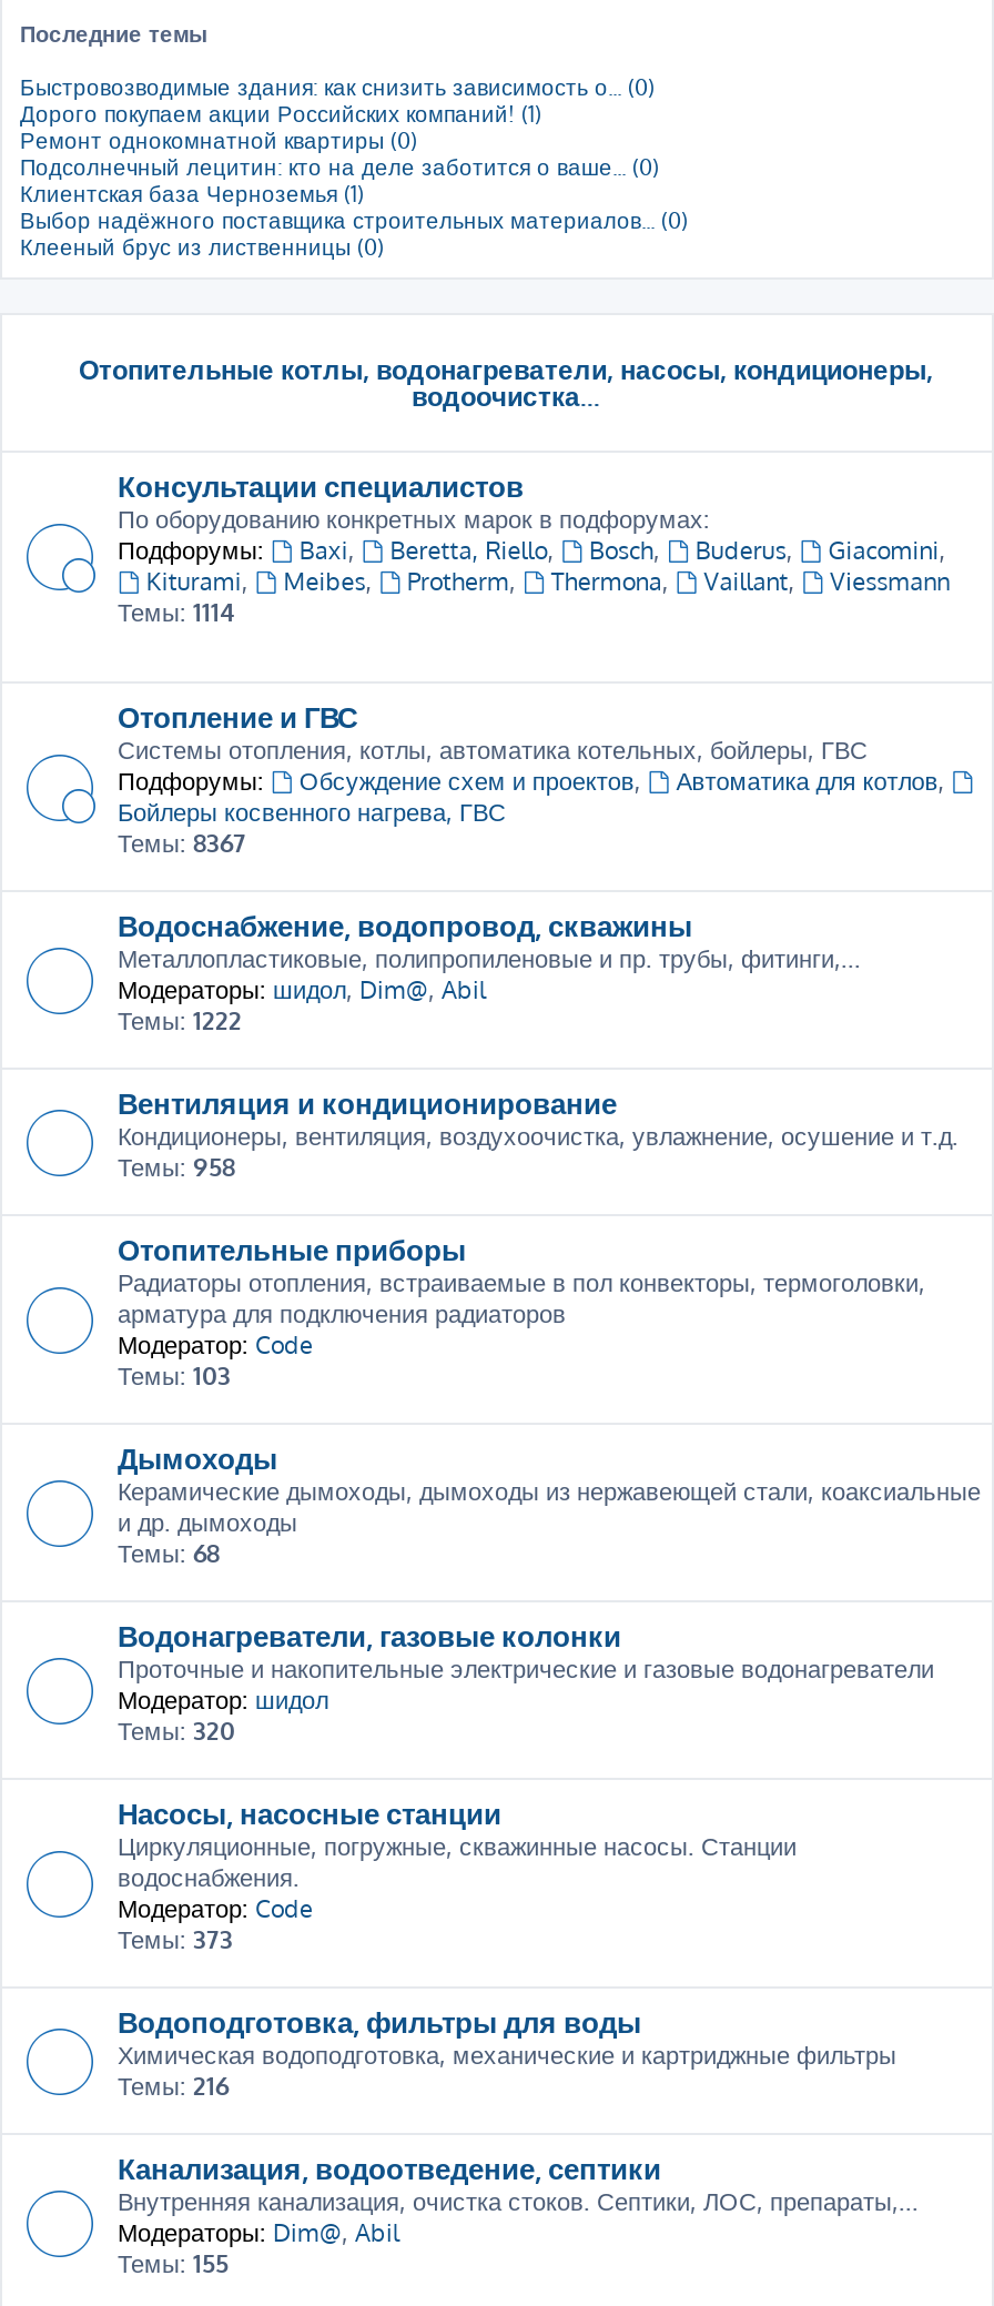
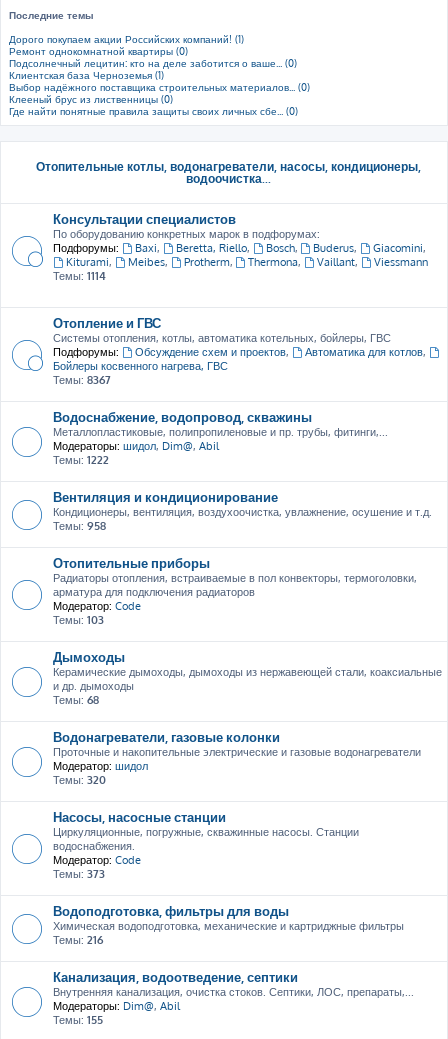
- Быстровозводимые здания: как снизить зависимость о... (0)

+ Где найти понятные правила защиты своих личных сбе... (0)
